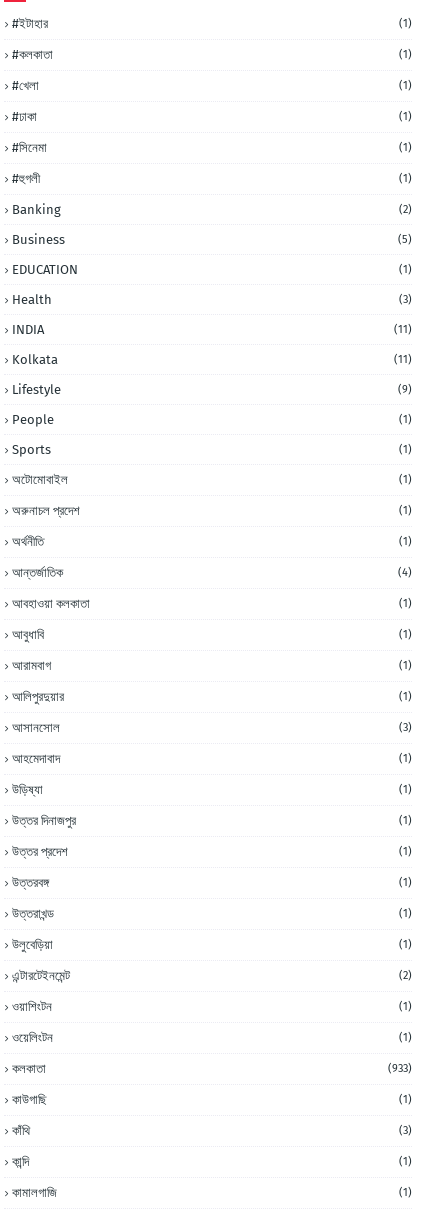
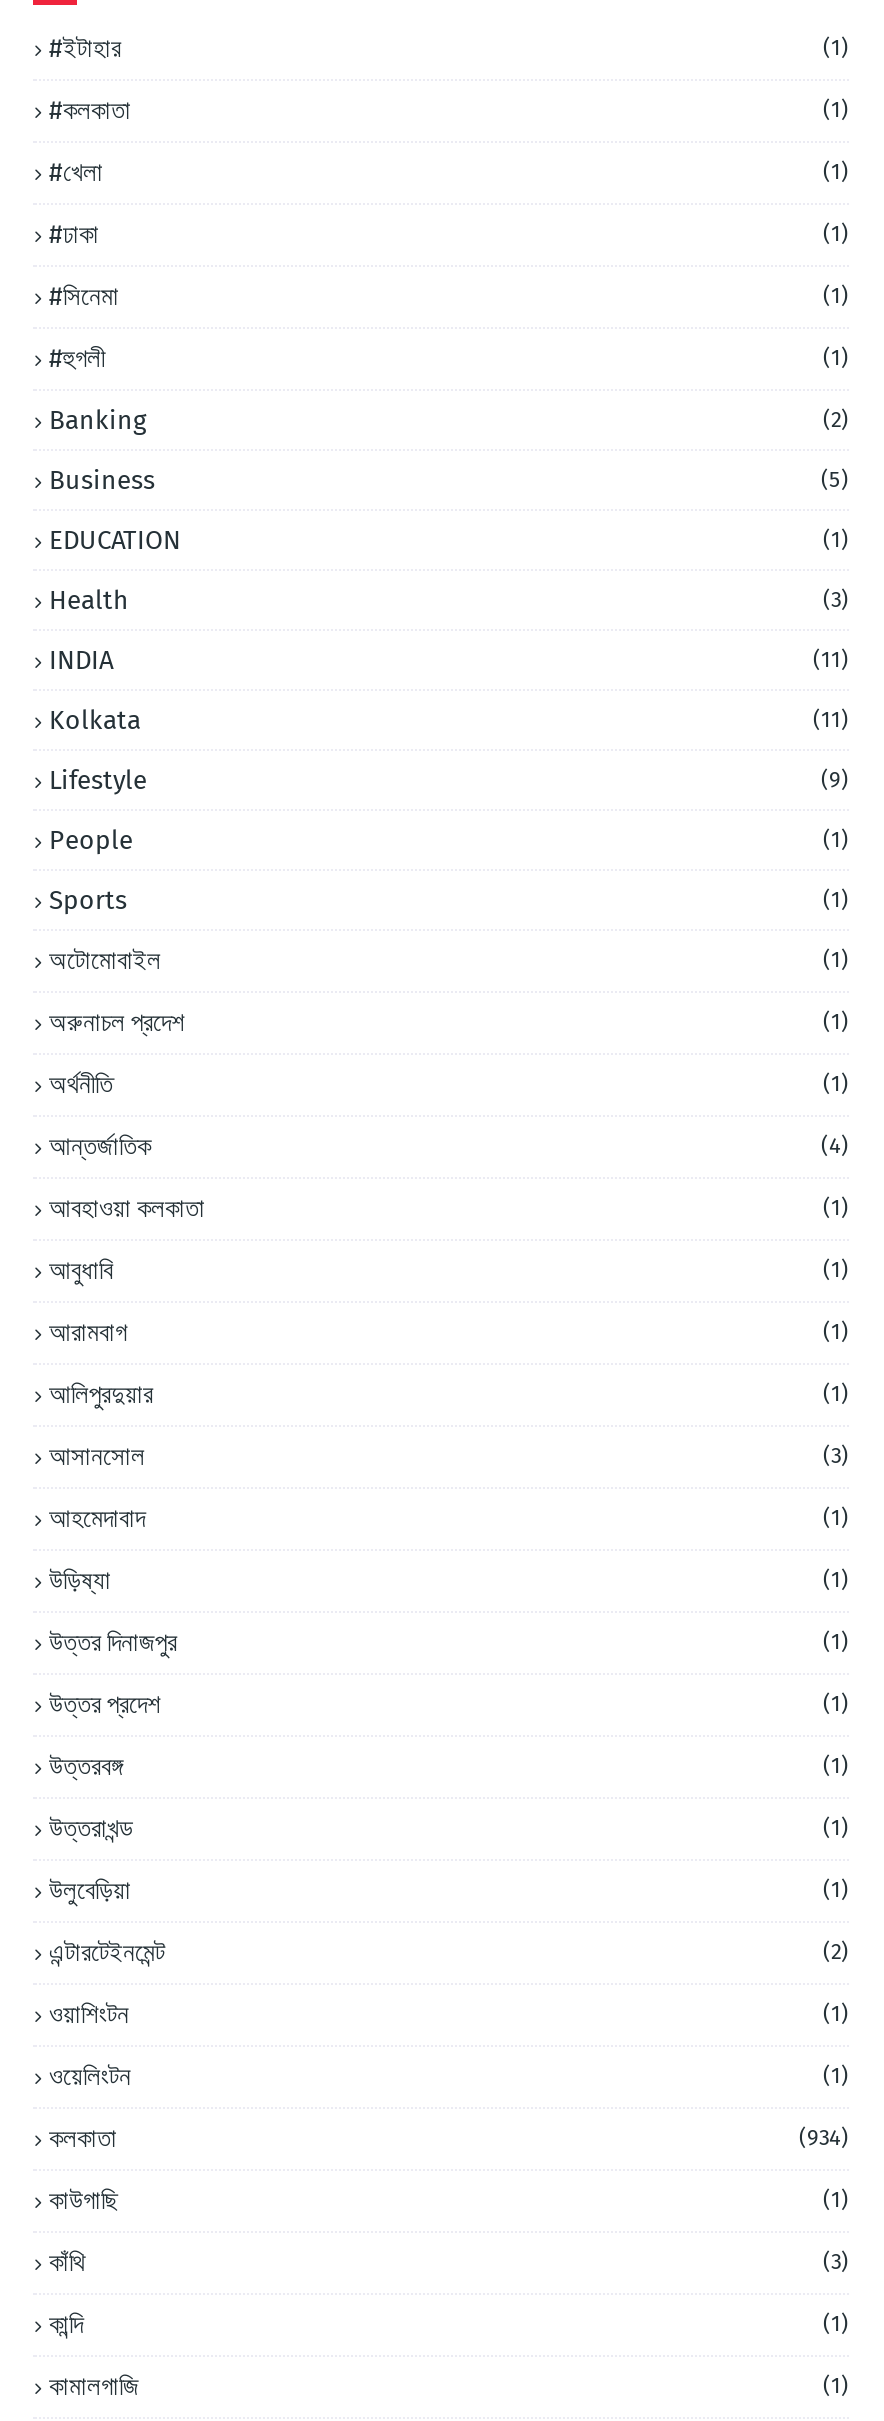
- (933)
+ (934)
